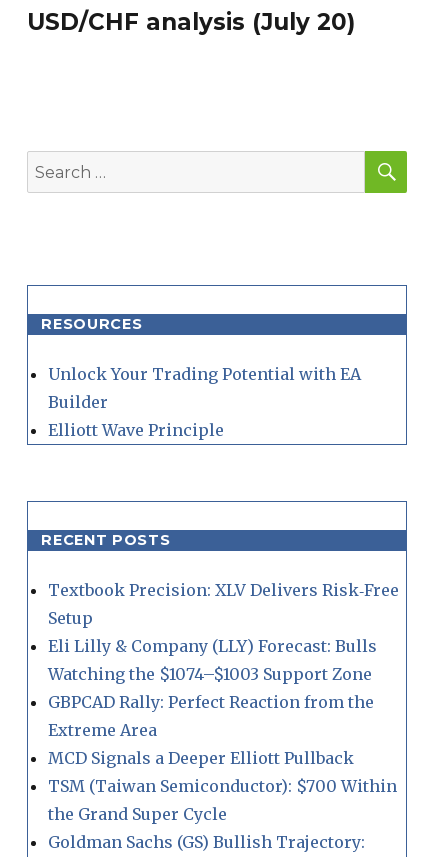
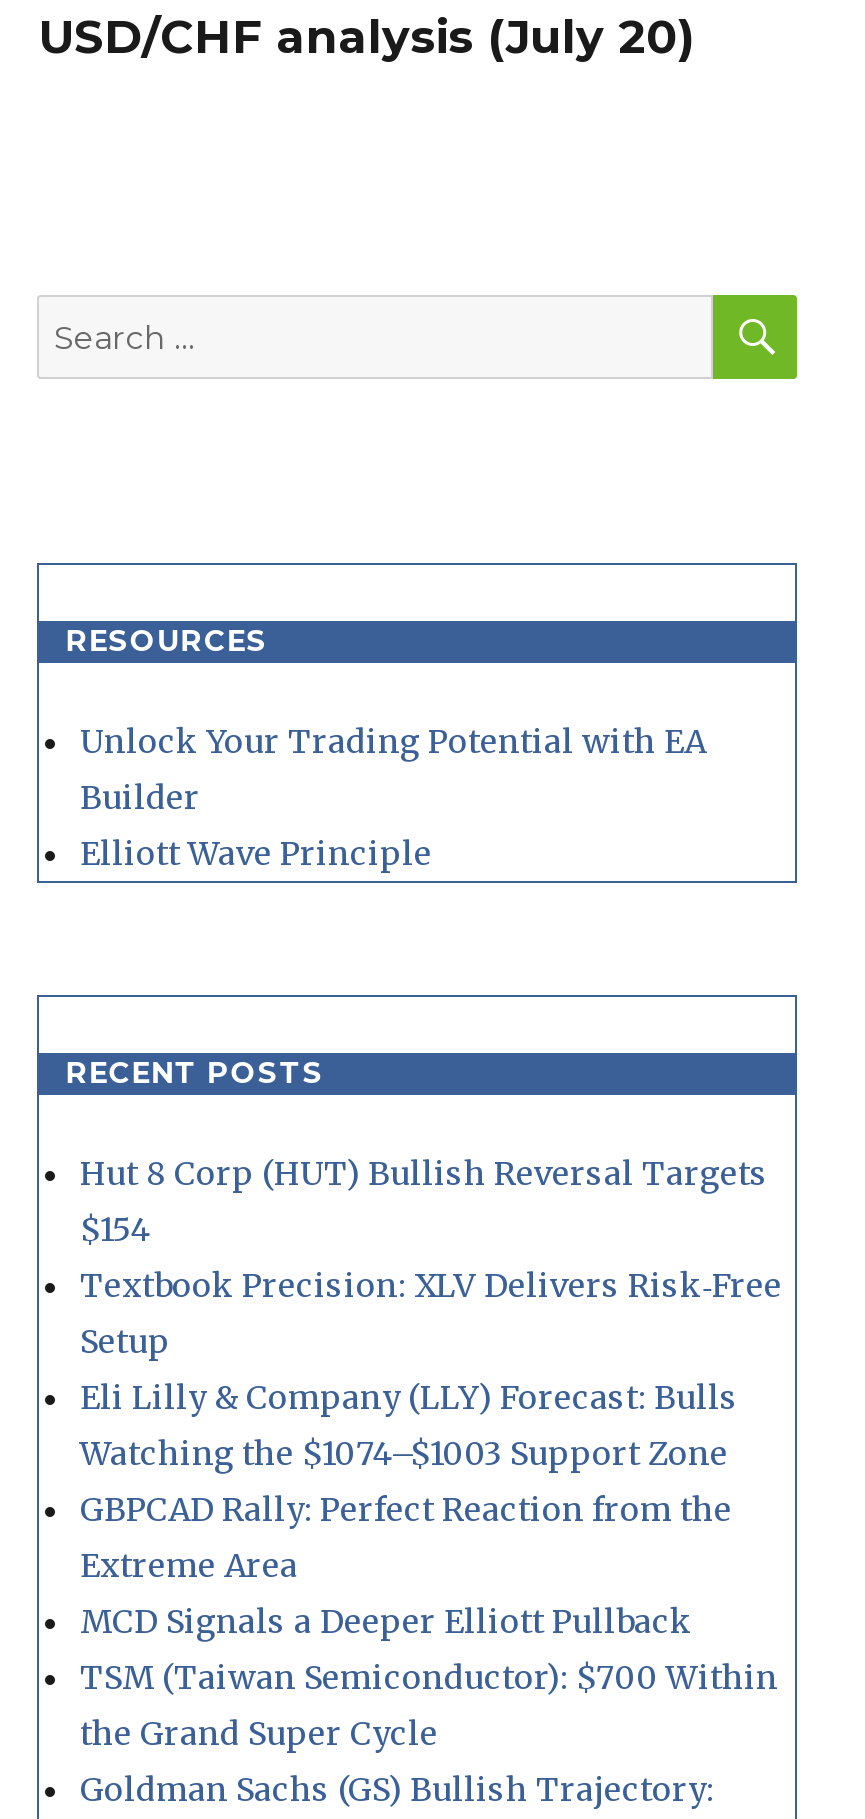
+ Hut 8 Corp (HUT) Bullish Reversal Targets
+ $154
